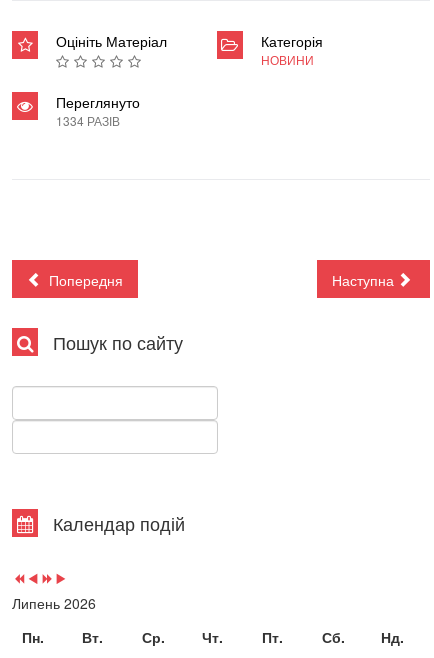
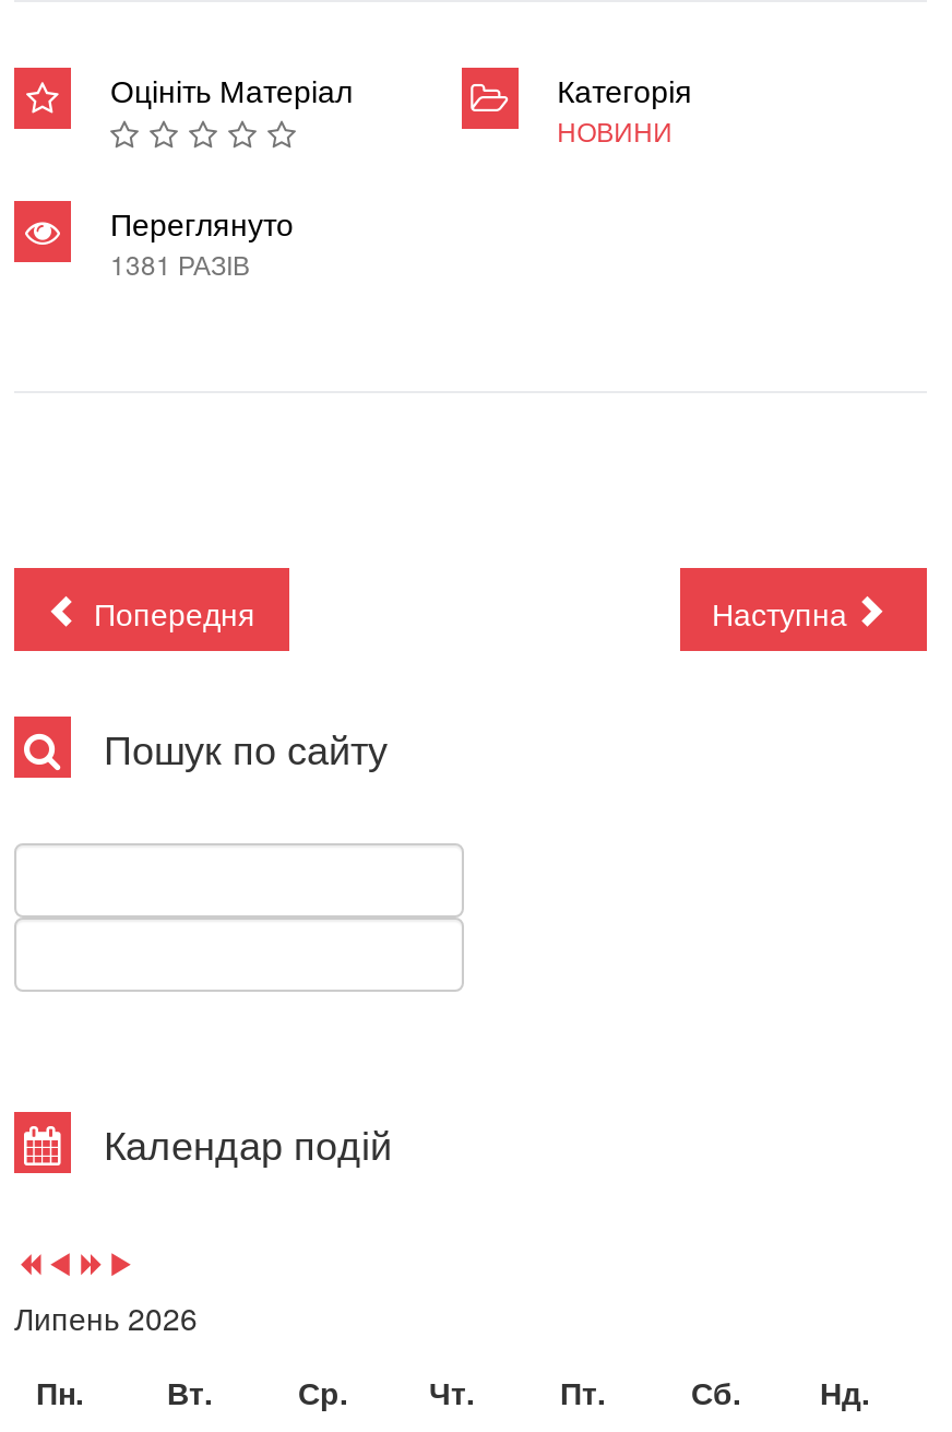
- 1334 РАЗІВ
+ 1381 РАЗІВ
